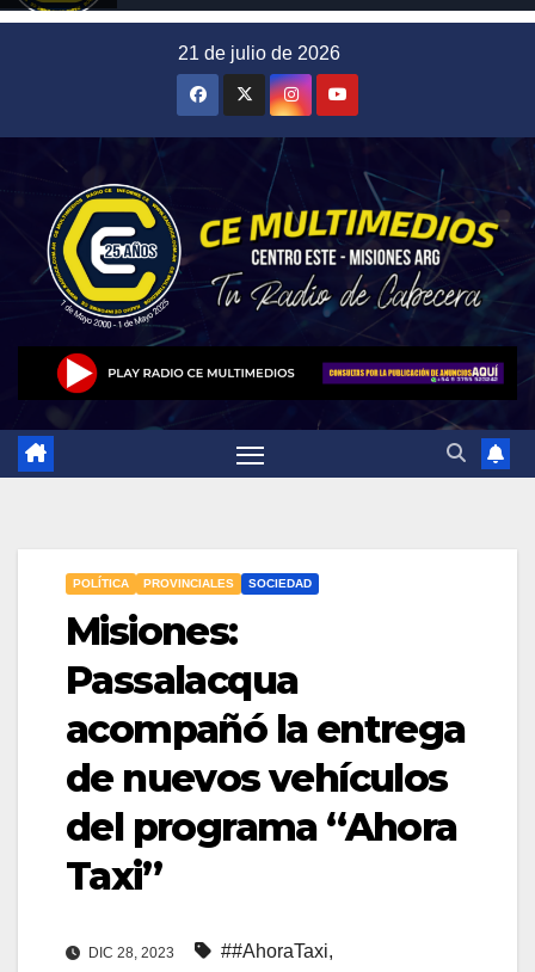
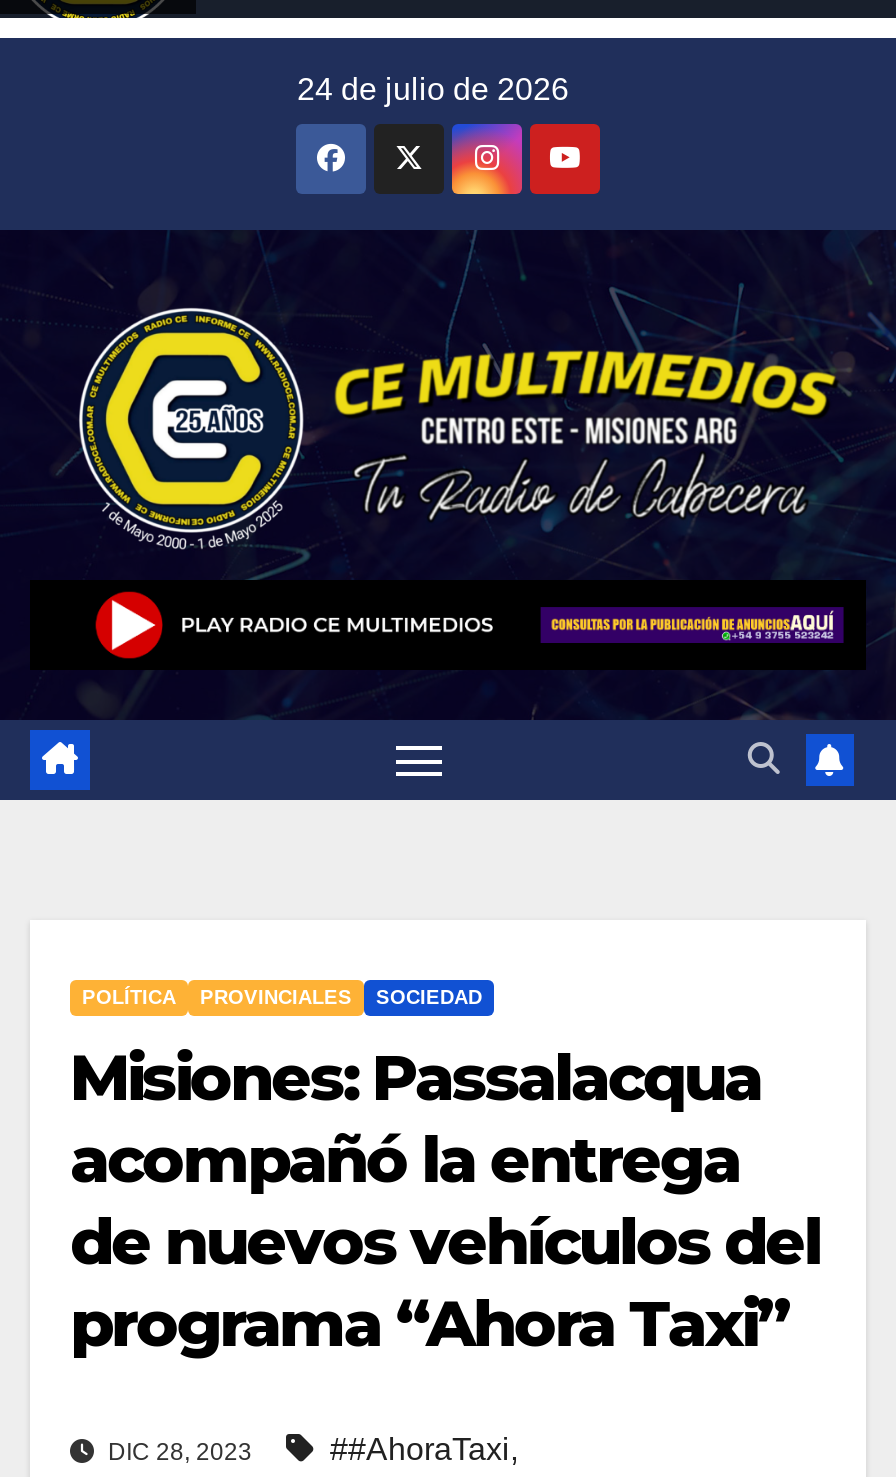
- 21 de julio de 2026
+ 24 de julio de 2026
